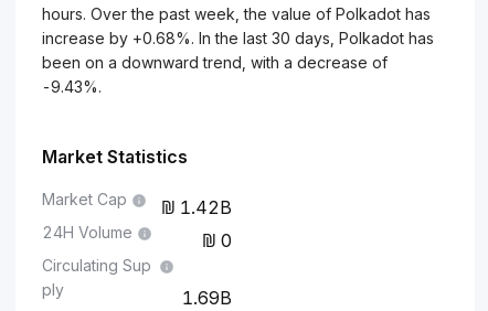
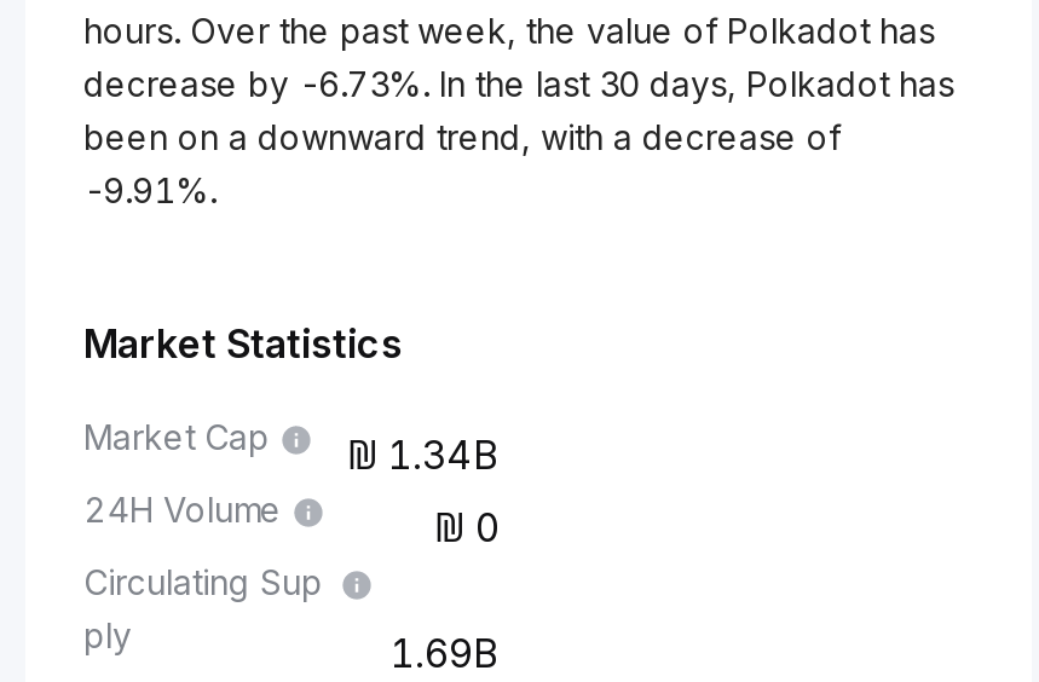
- increase by +0.68%. In the last 30 days, Polkadot has
+ decrease by -6.73%. In the last 30 days, Polkadot has

- -9.43%.
+ -9.91%.

- 1.42B
+ 1.34B
